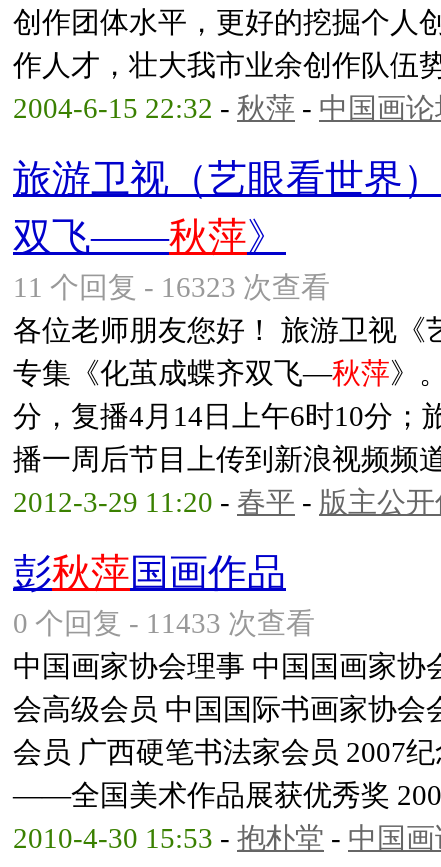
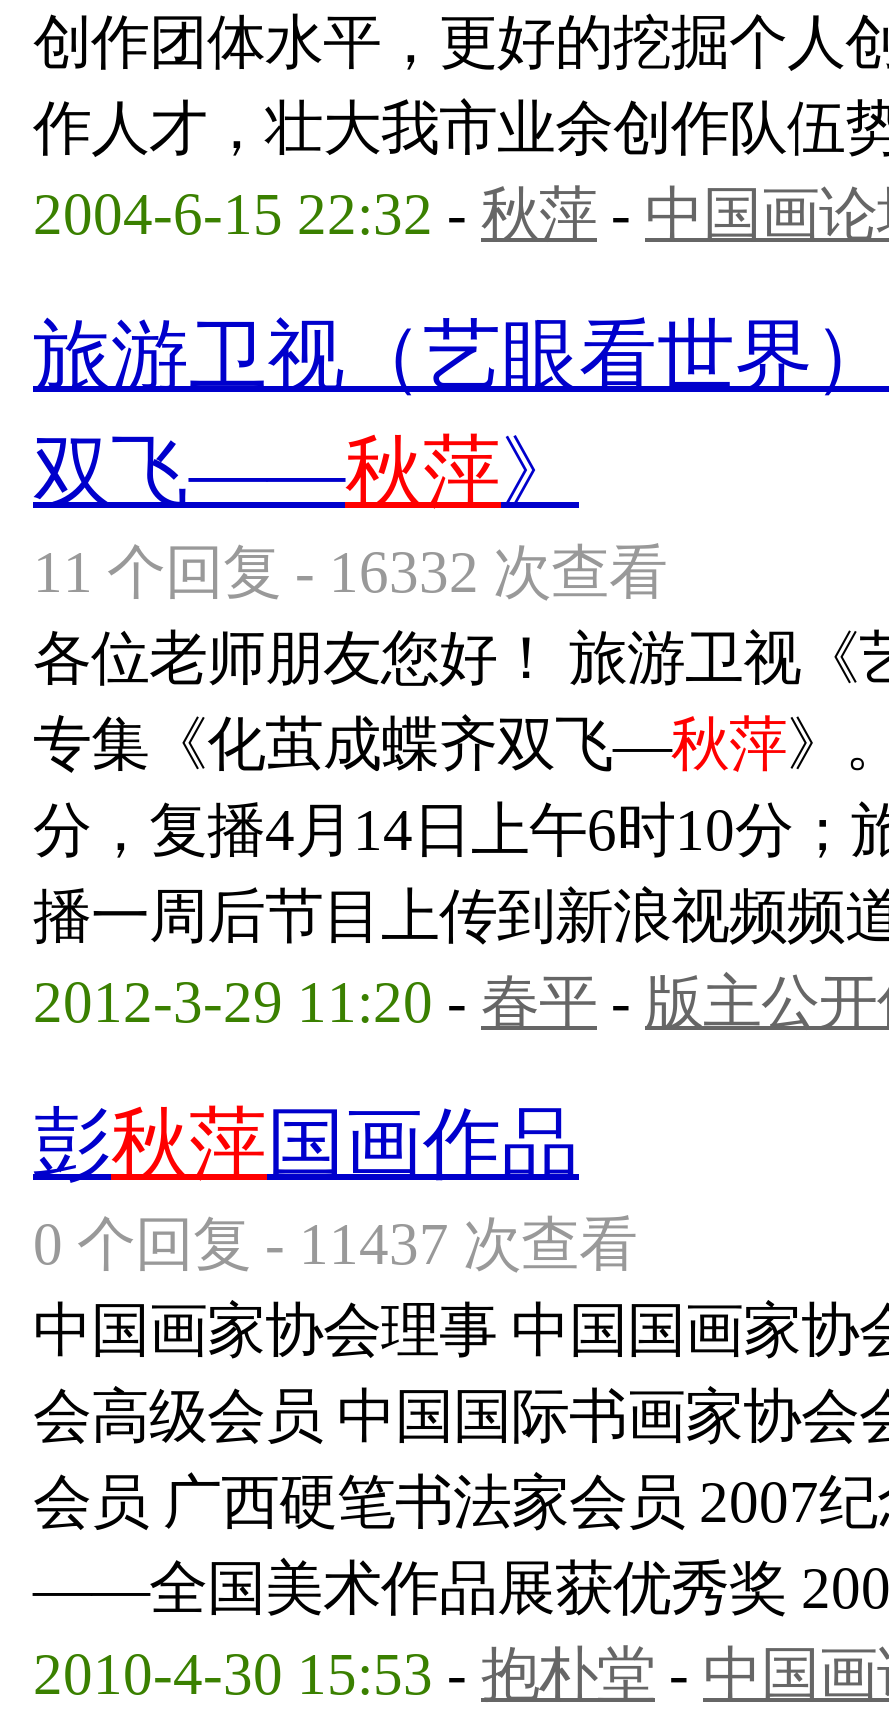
- 11 个回复 - 16323 次查看
+ 11 个回复 - 16332 次查看

- 0 个回复 - 11433 次查看
+ 0 个回复 - 11437 次查看
